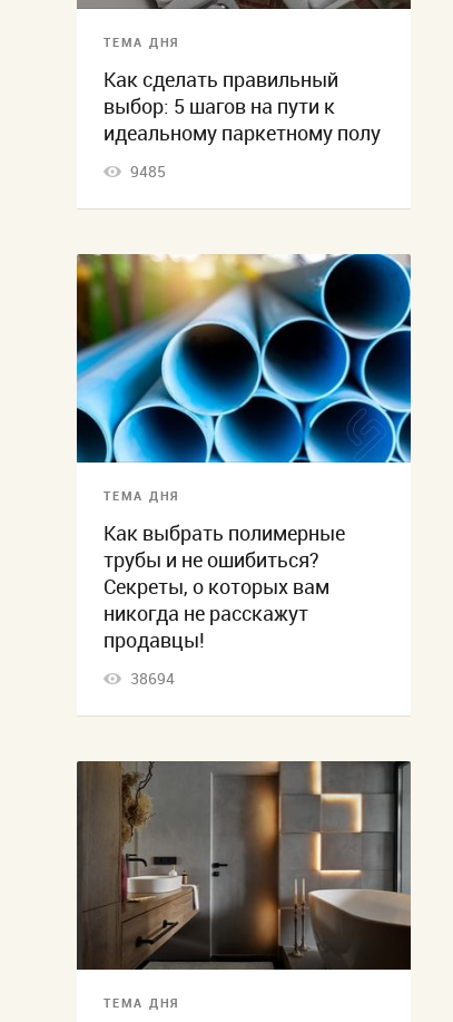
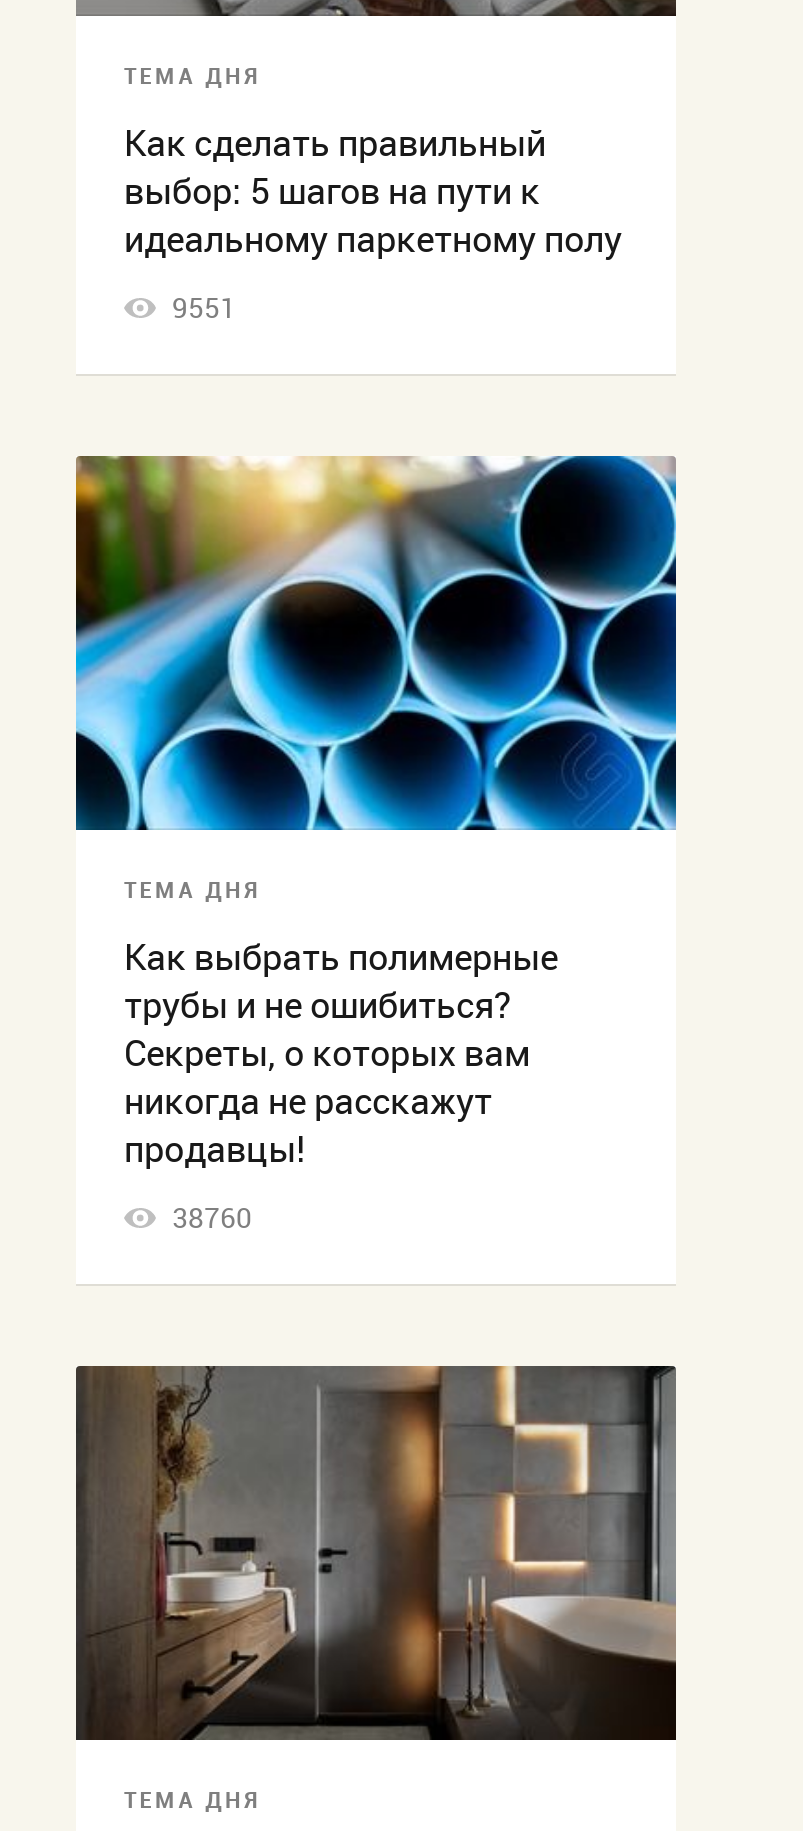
- 9485
+ 9551

- 38694
+ 38760
